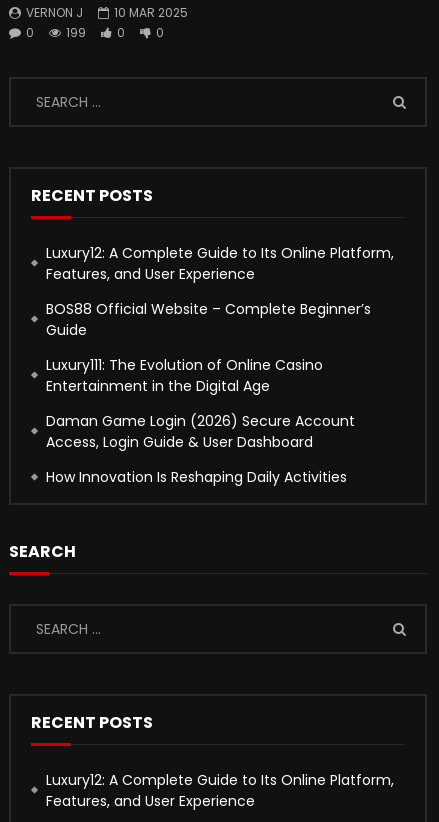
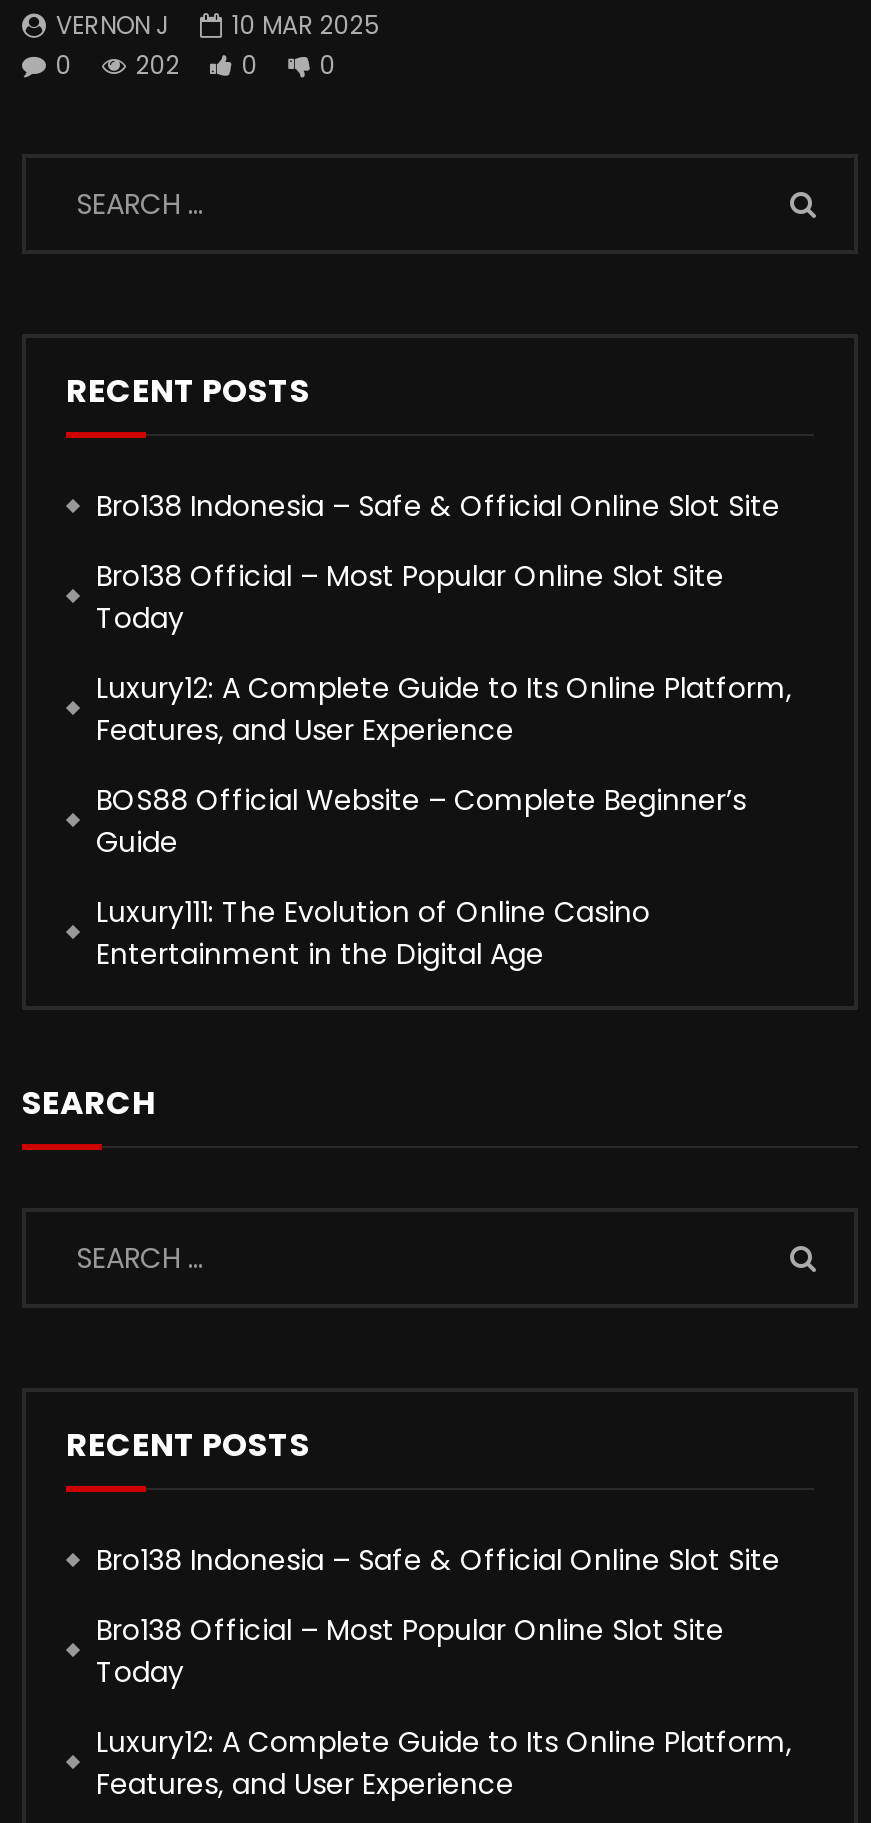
- 0 199 0 0
+ 0 202 0 0

+ Bro138 Indonesia – Safe & Official Online Slot Site
+ Bro138 Official – Most Popular Online Slot Site
+ Today

- Daman Game Login (2026) Secure Account
- Access, Login Guide & User Dashboard
- How Innovation Is Reshaping Daily Activities

+ Bro138 Indonesia – Safe & Official Online Slot Site
+ Bro138 Official – Most Popular Online Slot Site
+ Today
